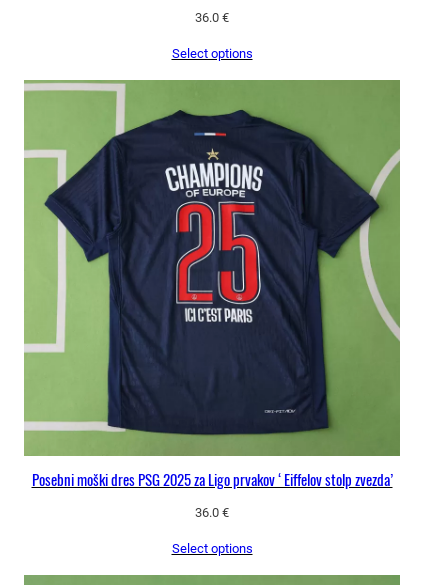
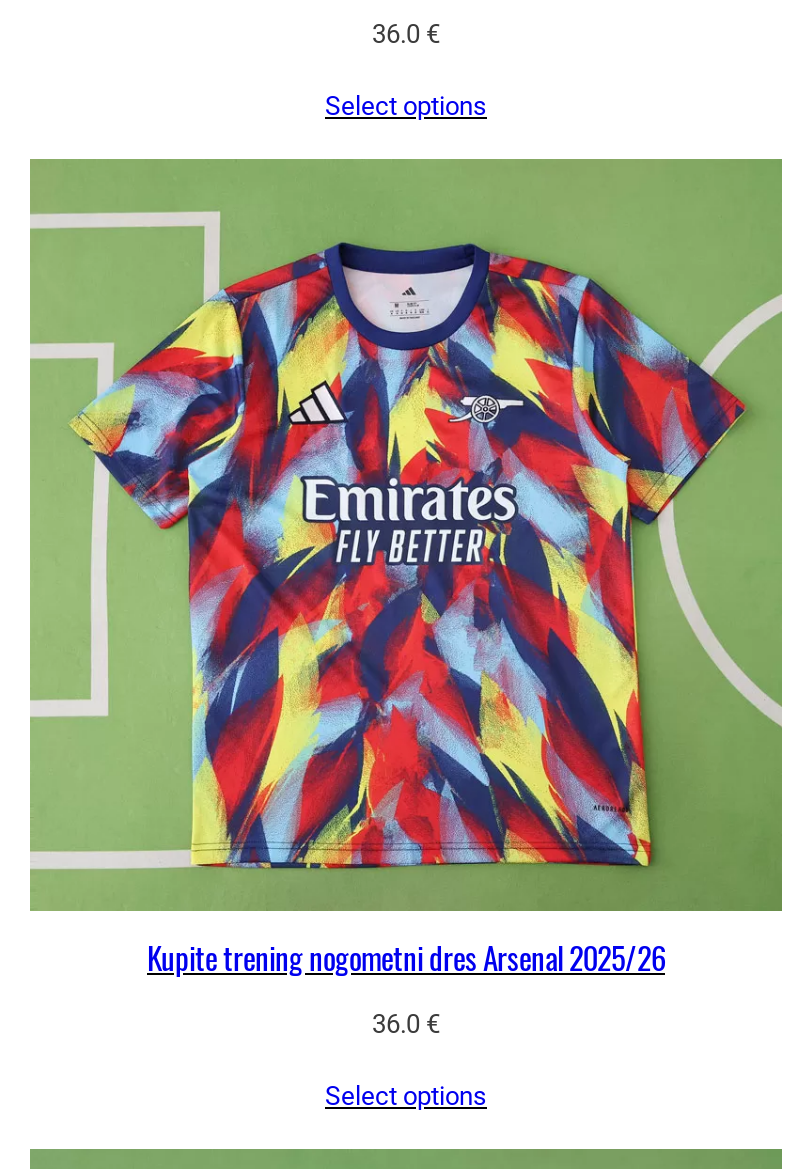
- [image]
- Posebni moški dres PSG 2025 za Ligo prvakov ‘Eiffelov stolp zvezda’
+ [image]
+ Kupite trening nogometni dres Arsenal 2025/26
